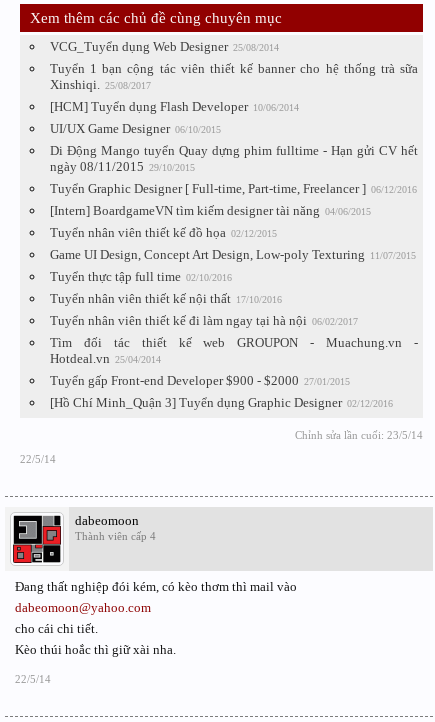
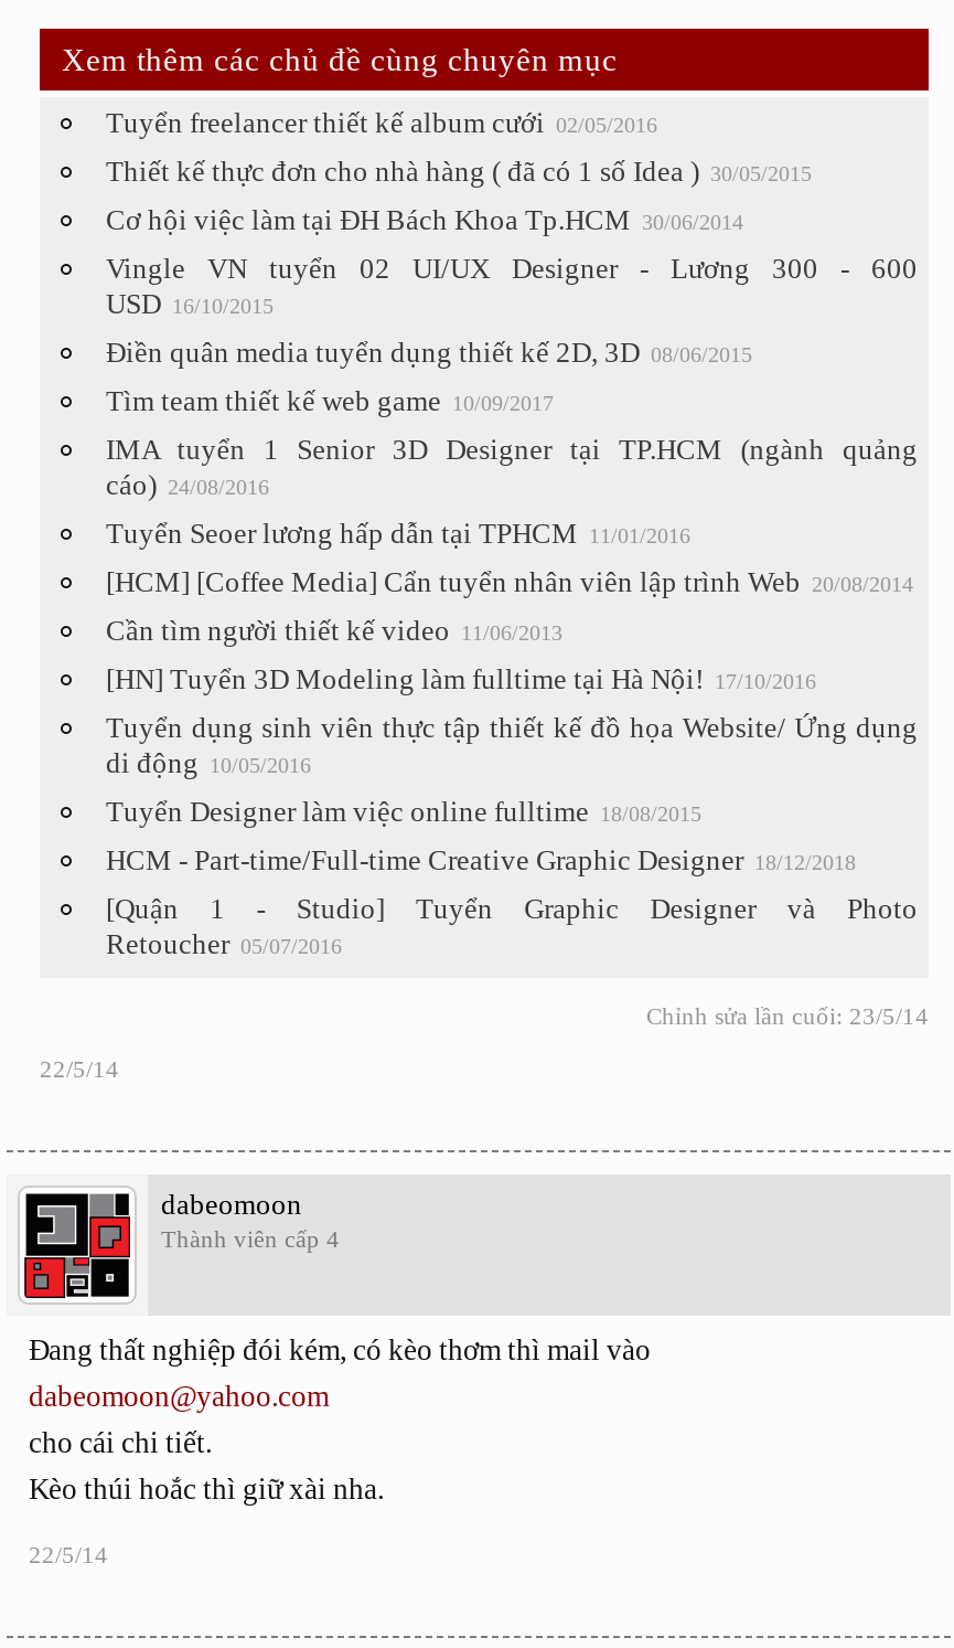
- VCG_Tuyển dụng Web Designer 25/08/2014
+ Tuyển freelancer thiết kế album cưới 02/05/2016

- Tuyển 1 bạn cộng tác viên thiết kế banner cho hệ thống trà sữa
- Xinshiqi. 25/08/2017
+ Thiết kế thực đơn cho nhà hàng ( đã có 1 số Idea ) 30/05/2015

- [HCM] Tuyển dụng Flash Developer 10/06/2014
+ Cơ hội việc làm tại ĐH Bách Khoa Tp.HCM 30/06/2014

- UI/UX Game Designer 06/10/2015
+ Vingle VN tuyển 02 UI/UX Designer - Lương 300 - 600
+ USD 16/10/2015

- Di Động Mango tuyển Quay dựng phim fulltime - Hạn gửi CV hết
- ngày 08/11/2015 29/10/2015
+ Điền quân media tuyển dụng thiết kế 2D, 3D 08/06/2015

- Tuyển Graphic Designer [ Full-time, Part-time, Freelancer ] 06/12/2016
+ Tìm team thiết kế web game 10/09/2017

- [Intern] BoardgameVN tìm kiếm designer tài năng 04/06/2015
+ IMA tuyển 1 Senior 3D Designer tại TP.HCM (ngành quảng
+ cáo) 24/08/2016

- Tuyển nhân viên thiết kế đồ họa 02/12/2015
+ Tuyển Seoer lương hấp dẫn tại TPHCM 11/01/2016

- Game UI Design, Concept Art Design, Low-poly Texturing 11/07/2015
+ [HCM] [Coffee Media] Cẩn tuyển nhân viên lập trình Web 20/08/2014

- Tuyển thực tập full time 02/10/2016
+ Cần tìm người thiết kế video 11/06/2013

- Tuyển nhân viên thiết kế nội thất 17/10/2016
+ [HN] Tuyển 3D Modeling làm fulltime tại Hà Nội! 17/10/2016

- Tuyển nhân viên thiết kế đi làm ngay tại hà nội 06/02/2017
+ Tuyển dụng sinh viên thực tập thiết kế đồ họa Website/ Ứng dụng
+ di động 10/05/2016

- Tìm đối tác thiết kế web GROUPON - Muachung.vn -
- Hotdeal.vn 25/04/2014
+ Tuyển Designer làm việc online fulltime 18/08/2015

- Tuyển gấp Front-end Developer $900 - $2000 27/01/2015
+ HCM - Part-time/Full-time Creative Graphic Designer 18/12/2018

- [Hồ Chí Minh_Quận 3] Tuyển dụng Graphic Designer 02/12/2016
+ [Quận 1 - Studio] Tuyển Graphic Designer và Photo
+ Retoucher 05/07/2016
